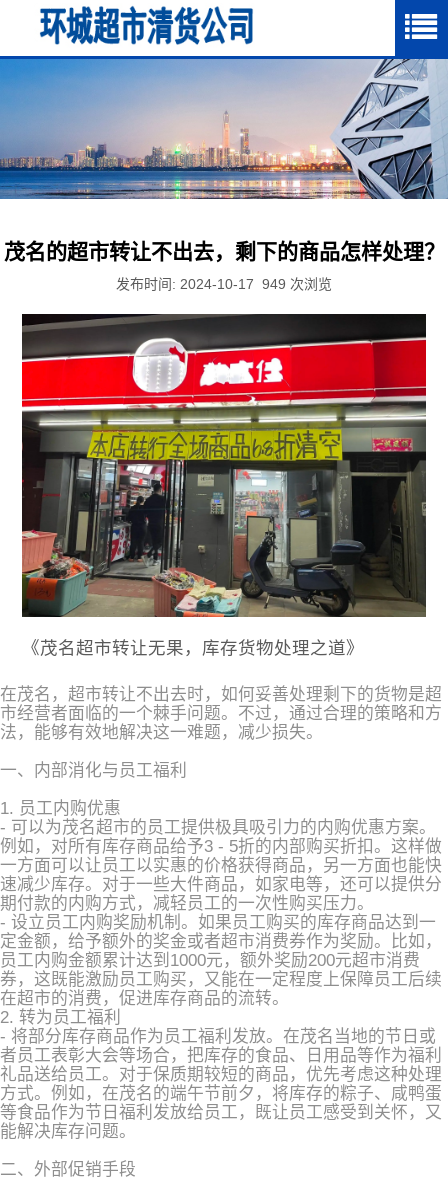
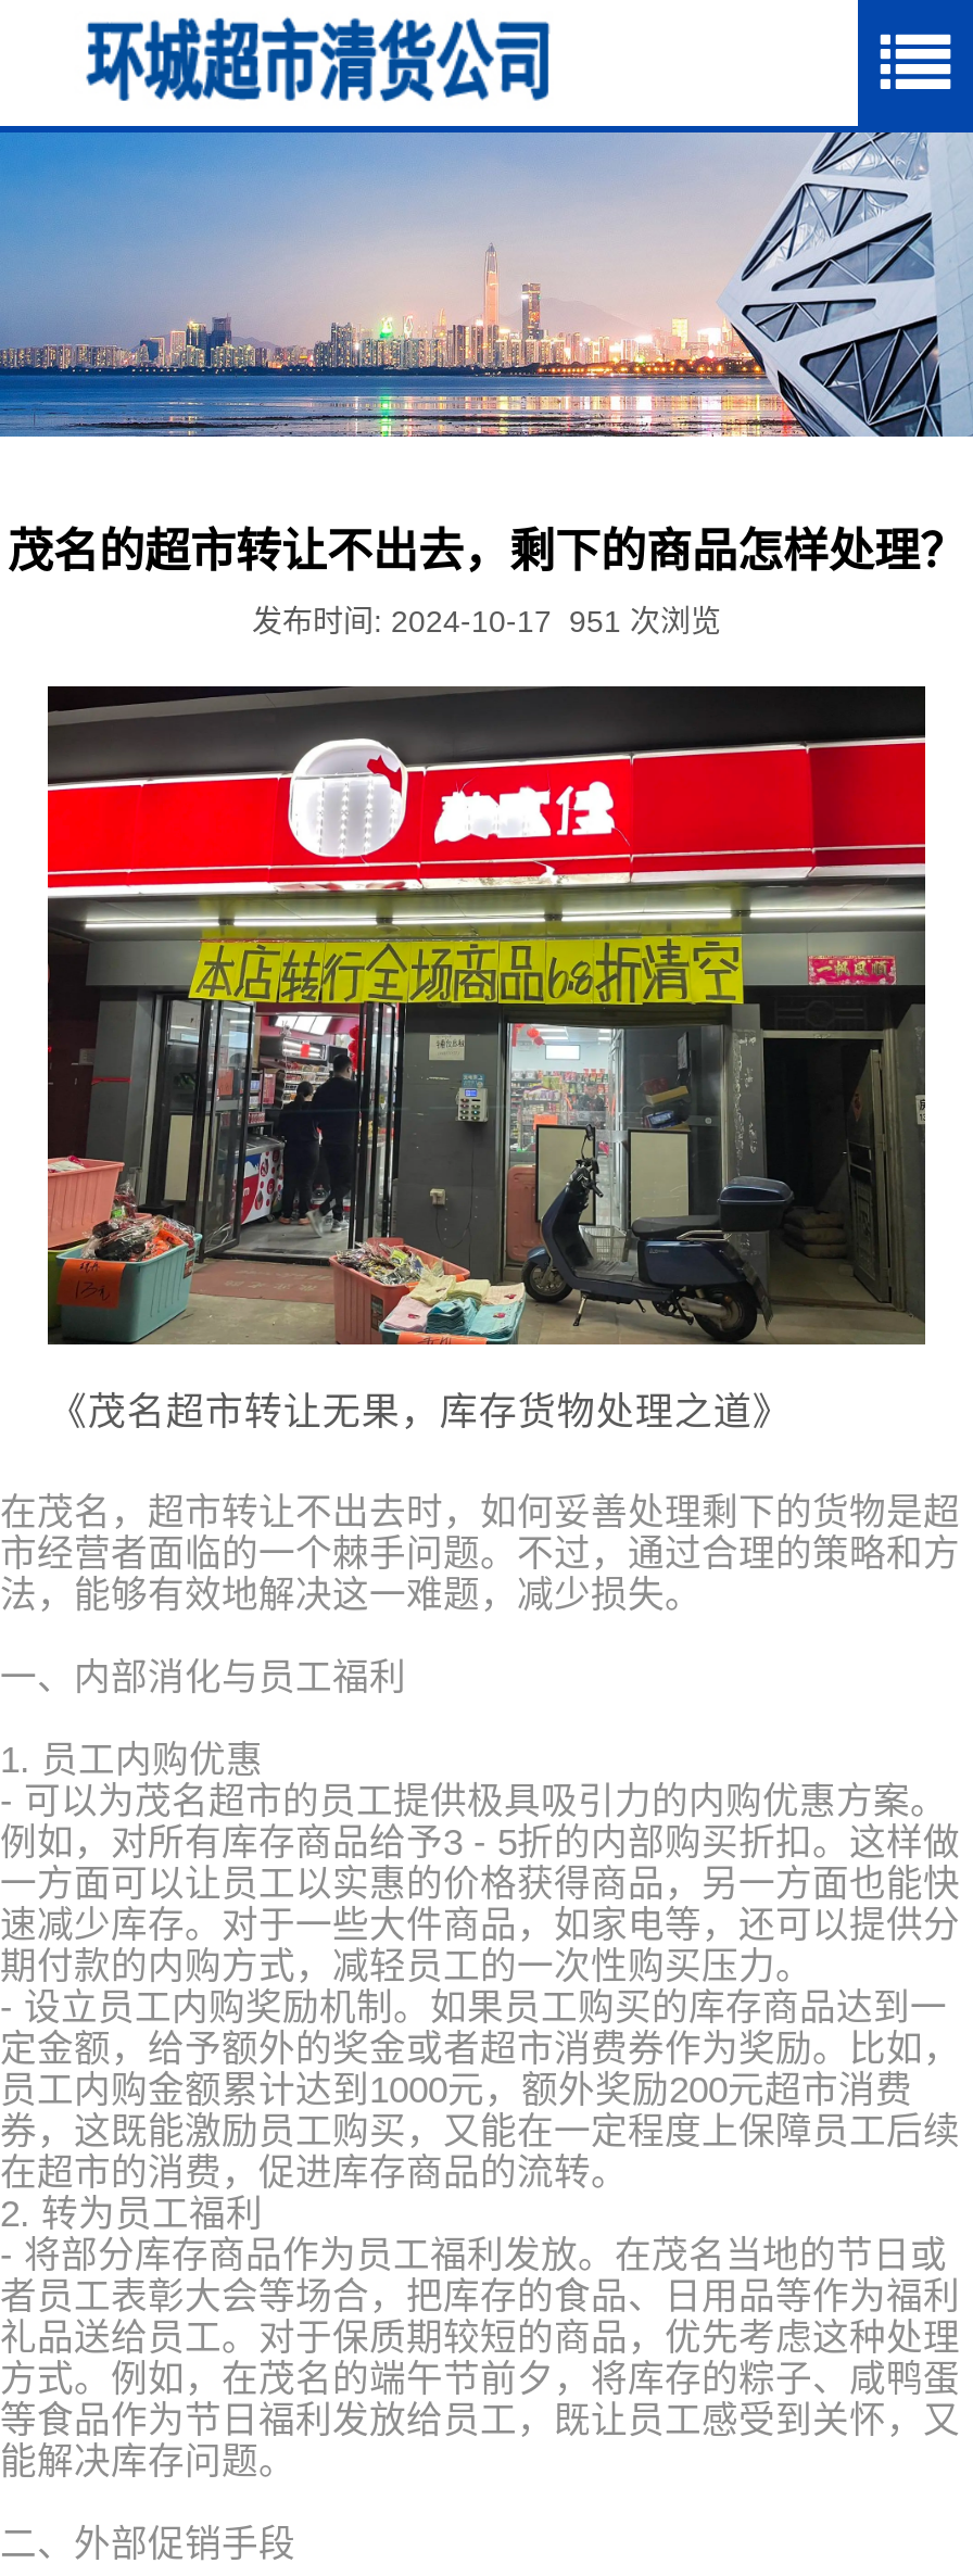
- 发布时间: 2024-10-17 949 次浏览
+ 发布时间: 2024-10-17 951 次浏览
